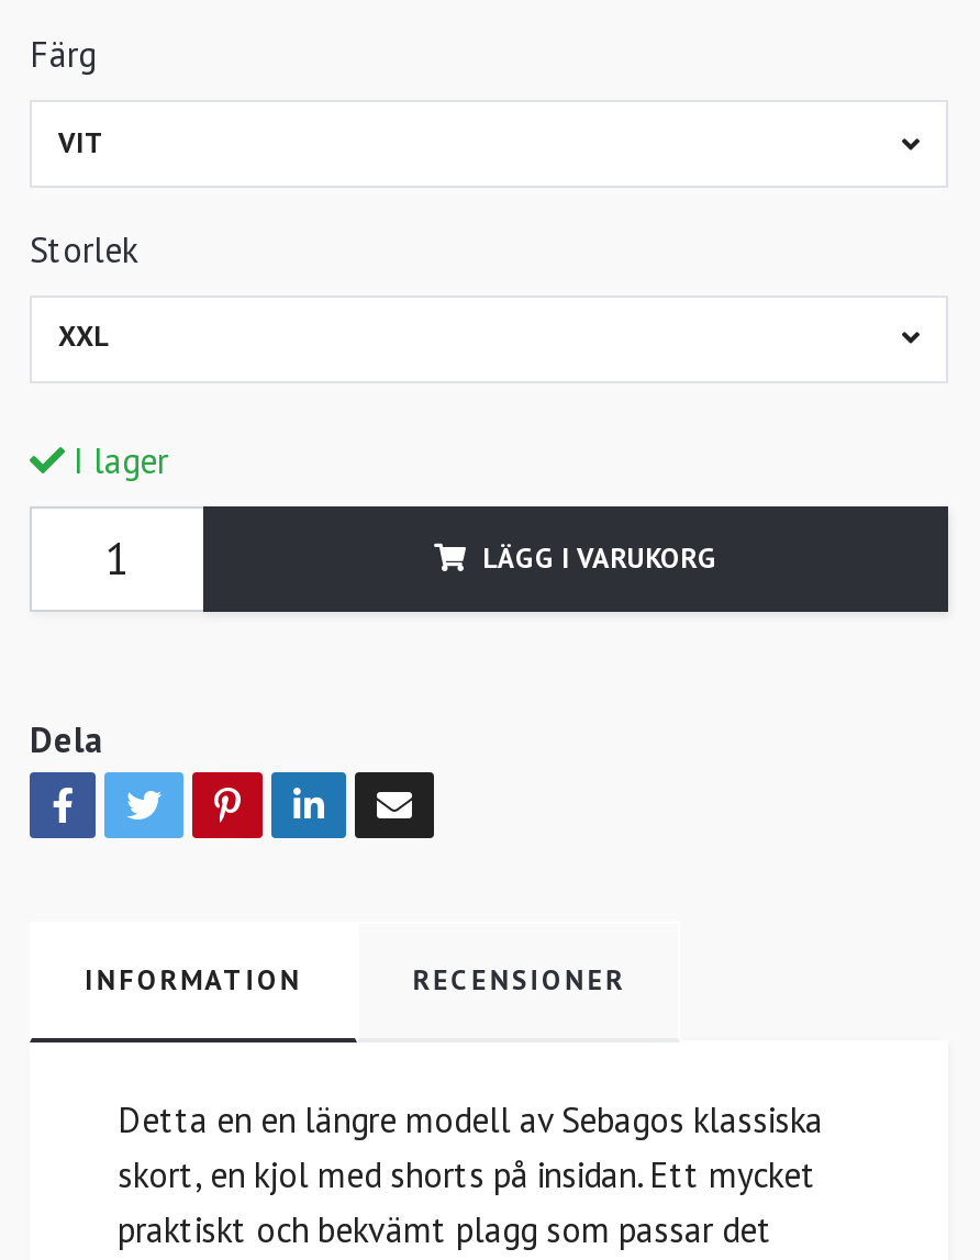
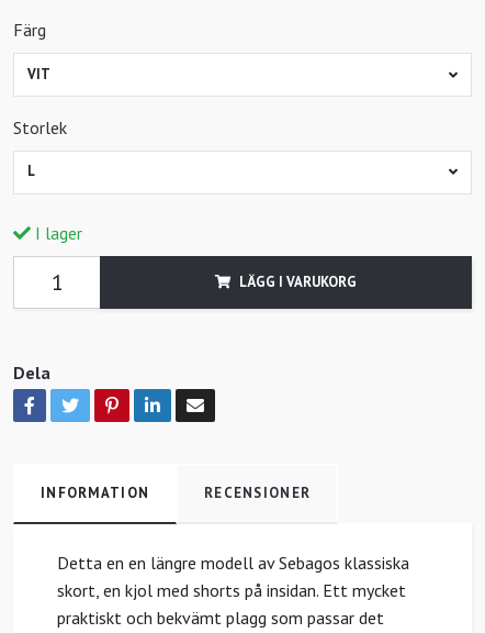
- XXL
+ L
